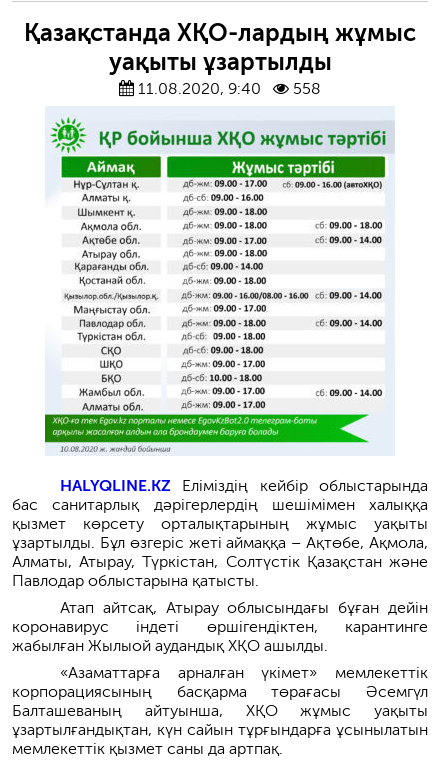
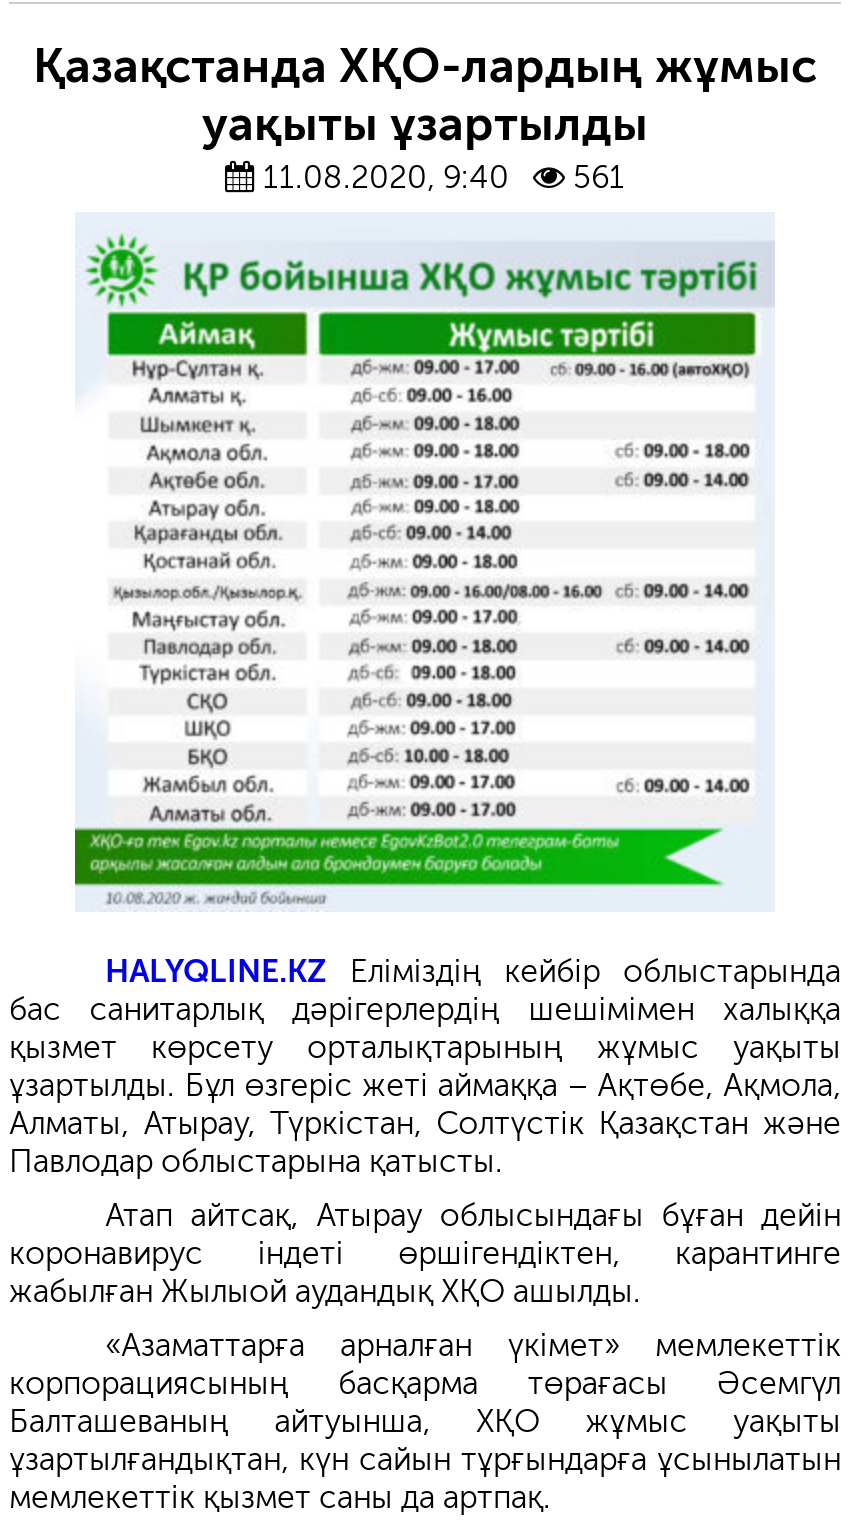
- 11.08.2020, 9:40 558
+ 11.08.2020, 9:40 561
